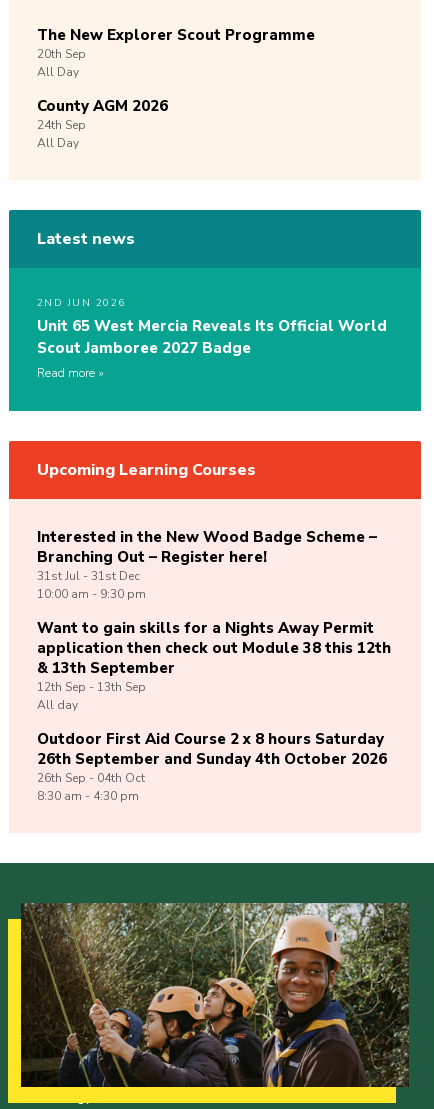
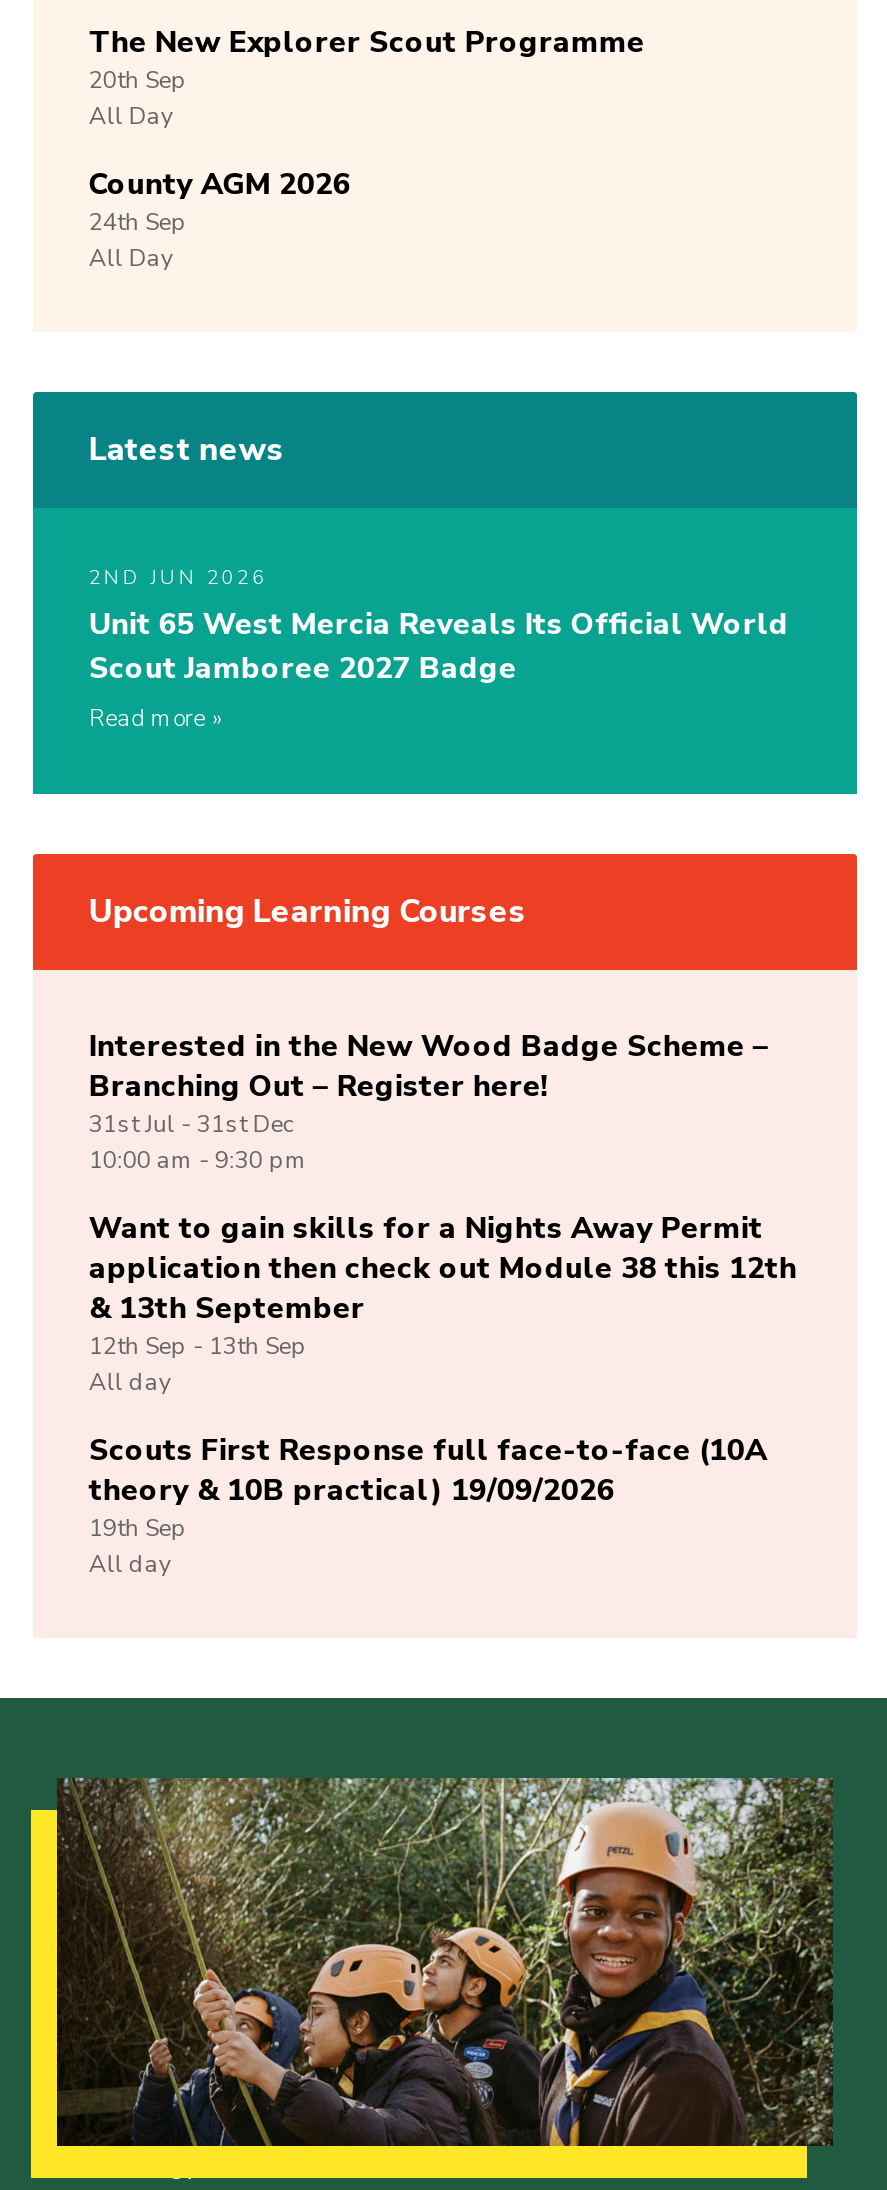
- Outdoor First Aid Course 2 x 8 hours Saturday
- 26th September and Sunday 4th October 2026
- 26th Sep - 04th Oct
- 8:30 am - 4:30 pm
+ Scouts First Response full face-to-face (10A
+ theory & 10B practical) 19/09/2026
+ 19th Sep
+ All day
